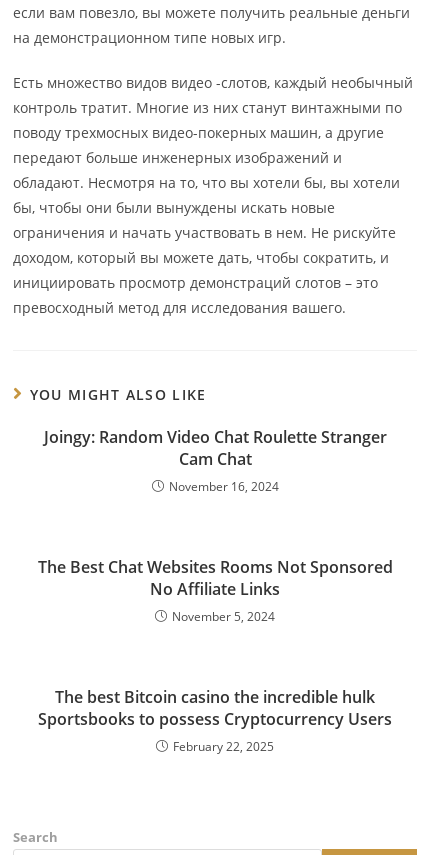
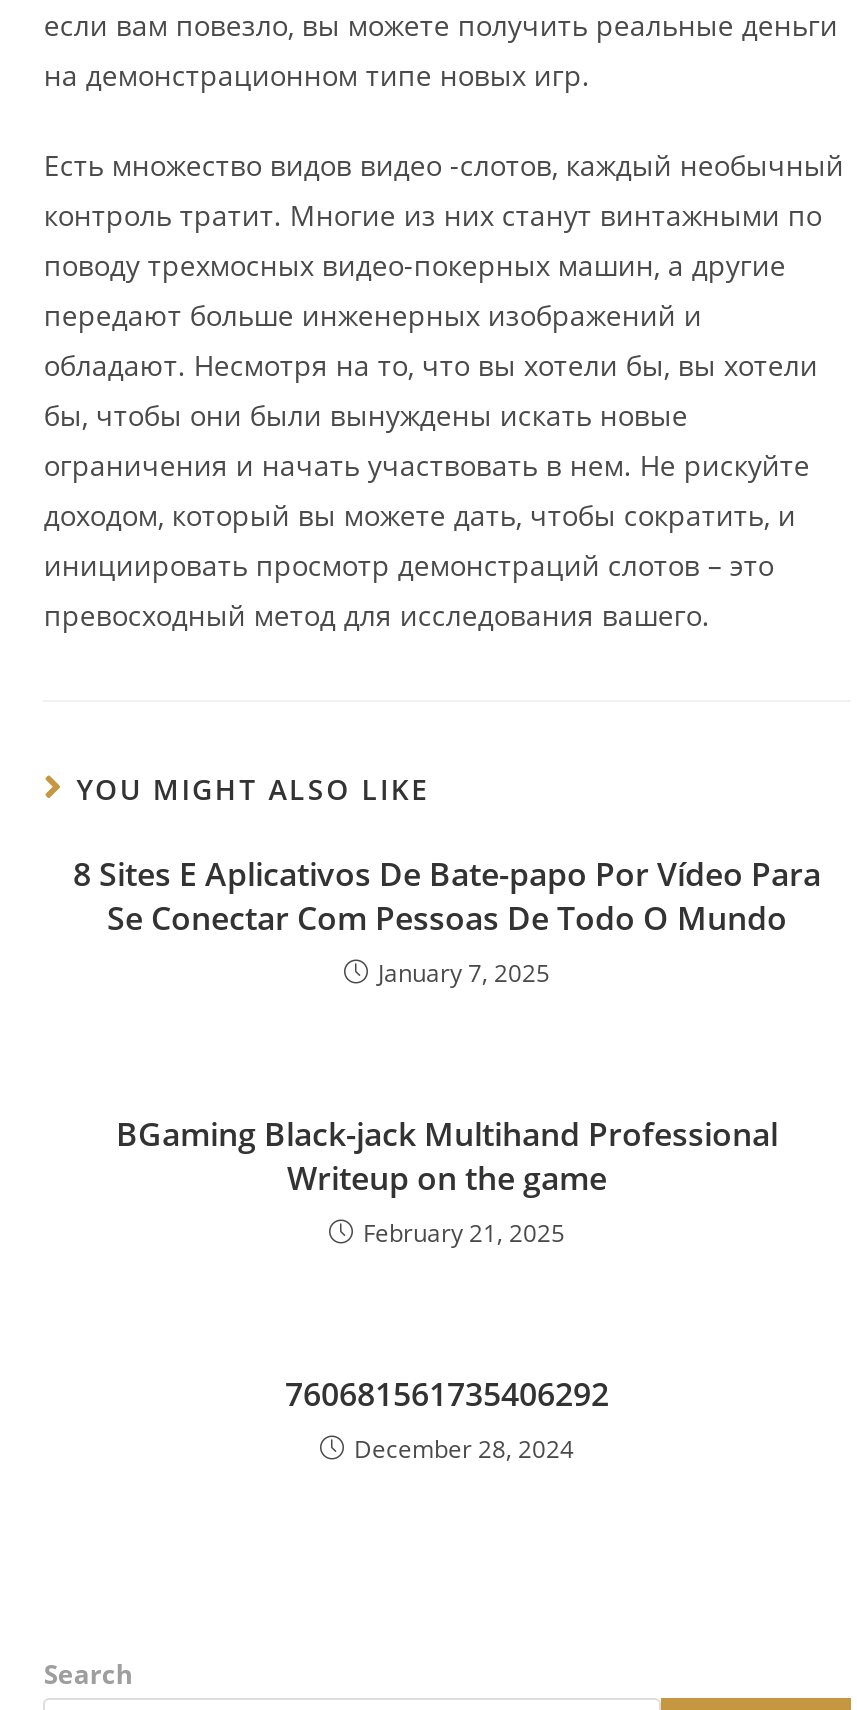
- Joingy: Random Video Chat Roulette Stranger
- Cam Chat
- November 16, 2024
+ 8 Sites E Aplicativos De Bate-papo Por Vídeo Para
+ Se Conectar Com Pessoas De Todo O Mundo
+ January 7, 2025

- The Best Chat Websites Rooms Not Sponsored
- No Affiliate Links
- November 5, 2024
+ BGaming Black-jack Multihand Professional
+ Writeup on the game
+ February 21, 2025

- The best Bitcoin casino the incredible hulk
- Sportsbooks to possess Cryptocurrency Users
- February 22, 2025
+ 760681561735406292
+ December 28, 2024
